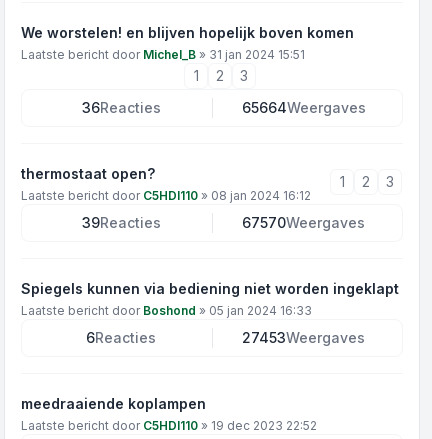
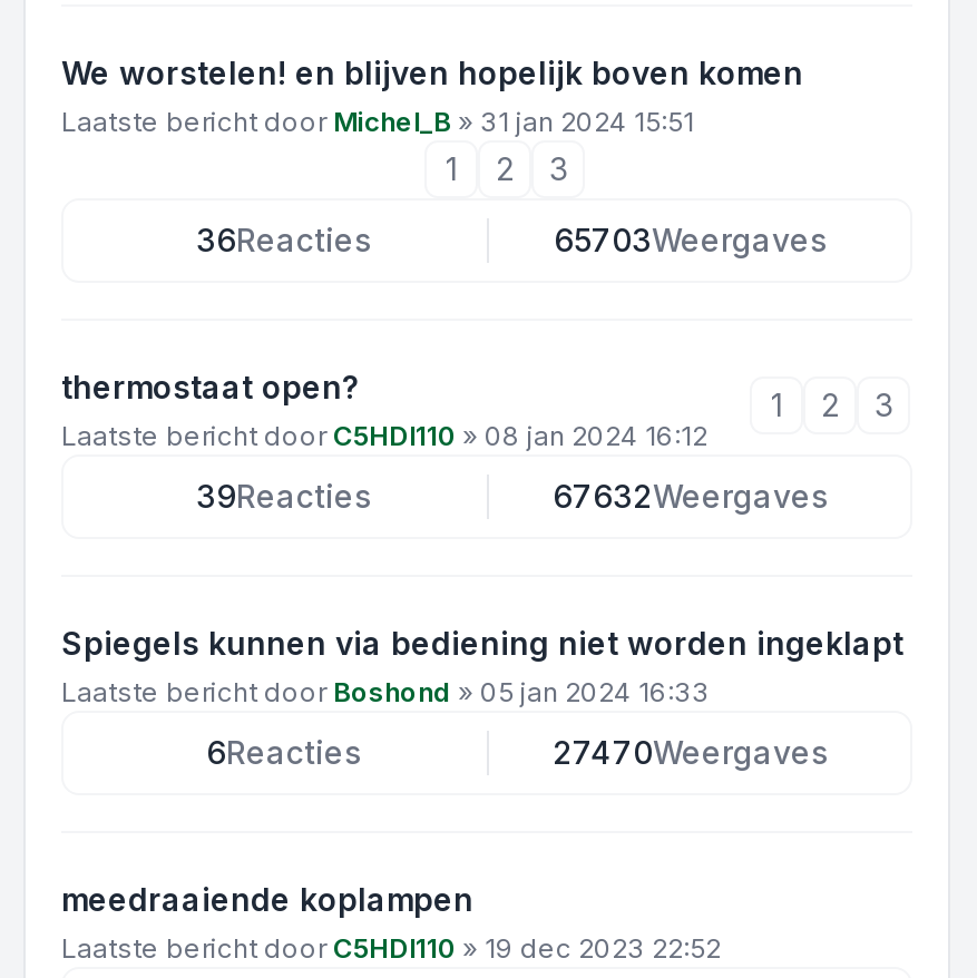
- 65664Weergaves
+ 65703Weergaves

- 67570Weergaves
+ 67632Weergaves

- 27453Weergaves
+ 27470Weergaves
